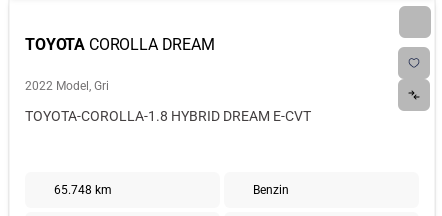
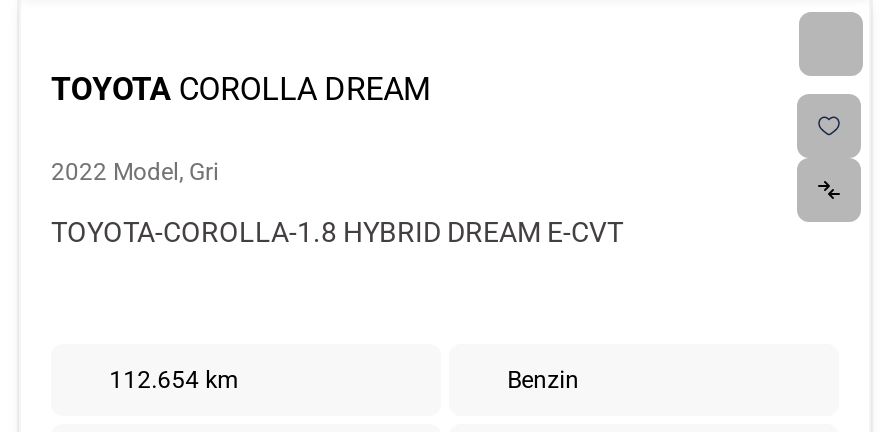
- 65.748 km
+ 112.654 km
